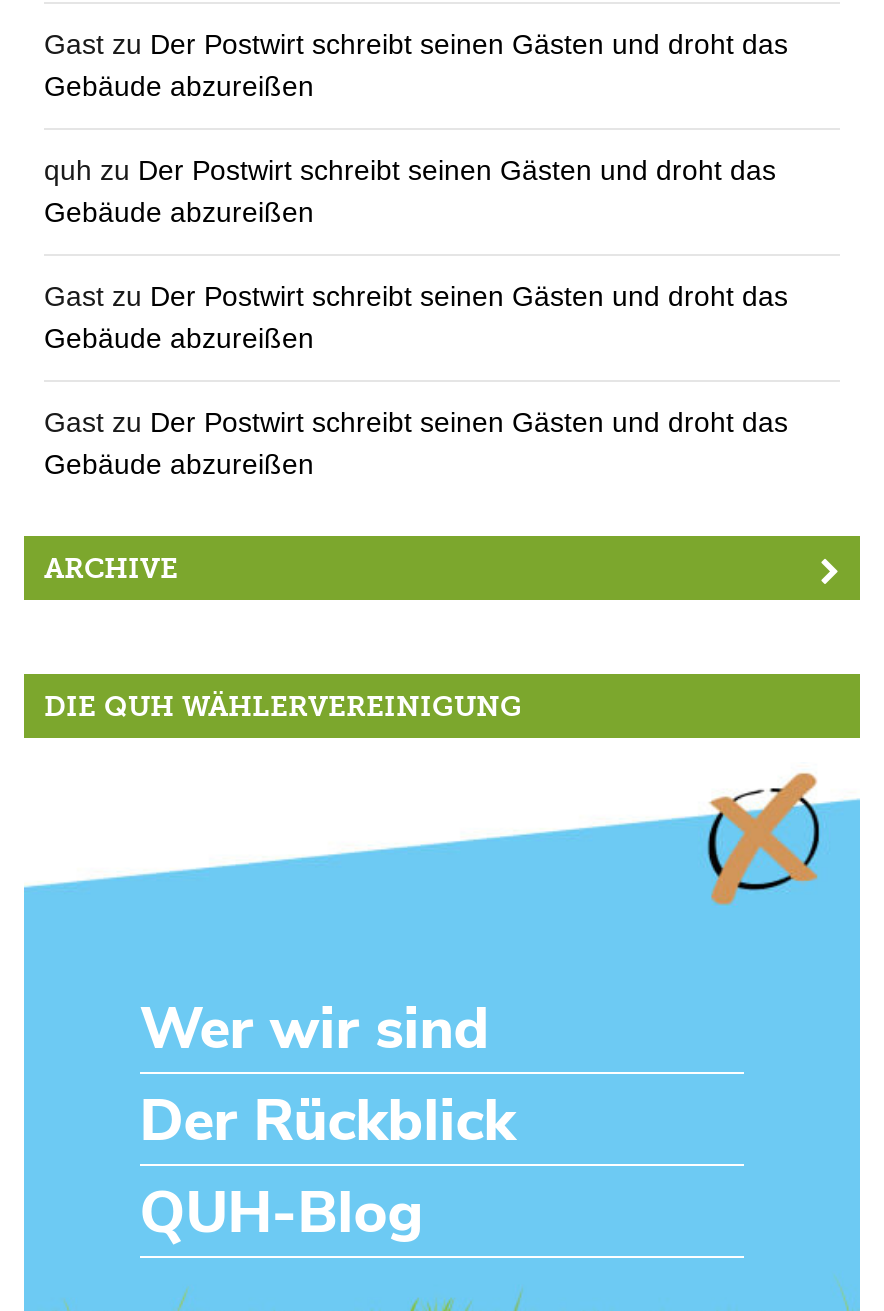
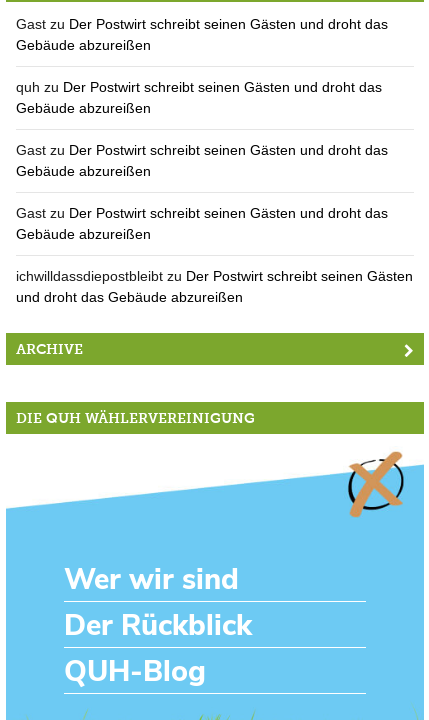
+ ichwilldassdiepostbleibt zu Der Postwirt schreibt seinen Gästen
+ und droht das Gebäude abzureißen
